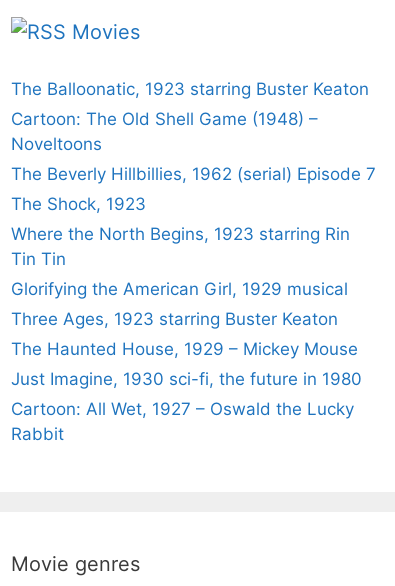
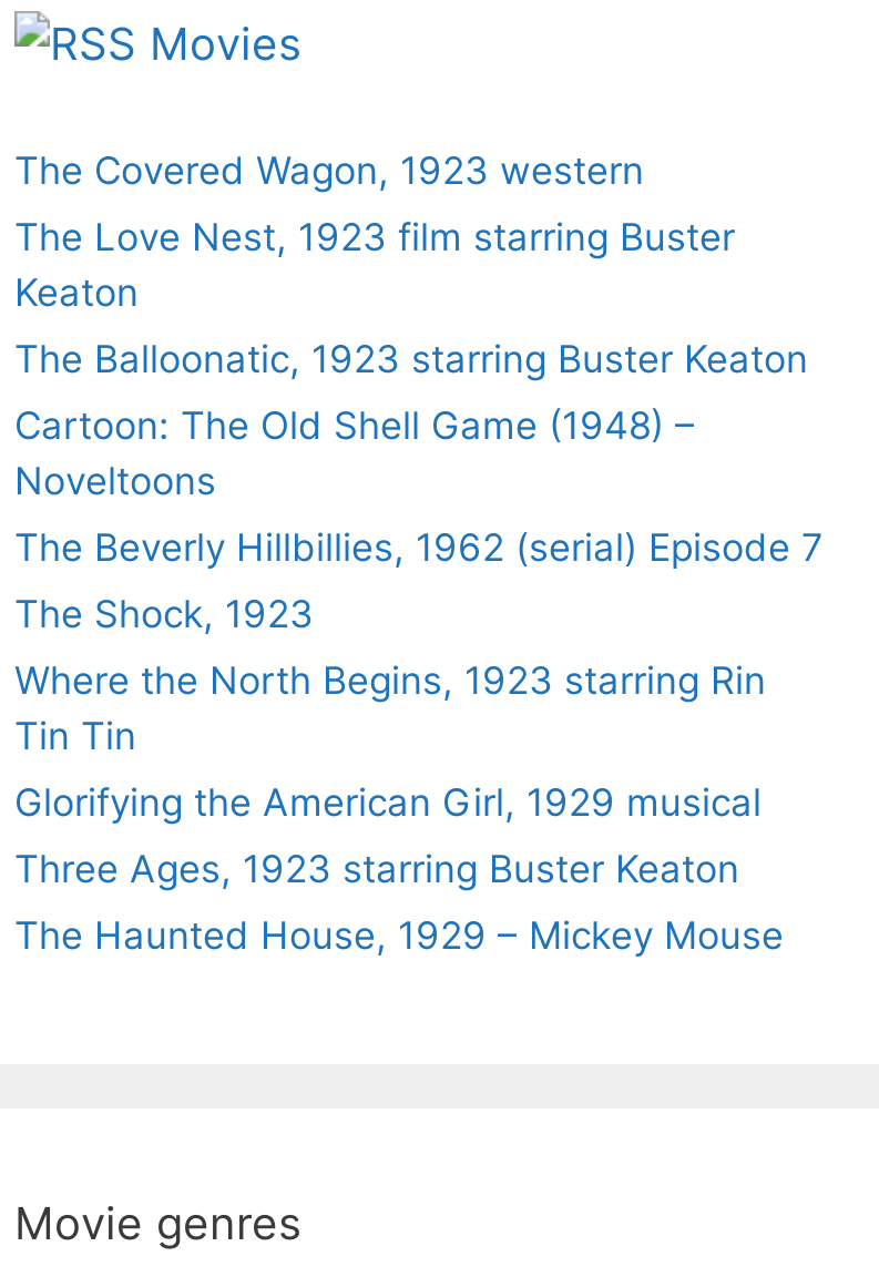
+ The Covered Wagon, 1923 western
+ The Love Nest, 1923 film starring Buster
+ Keaton

moved down: The Balloonatic, 1923 starring Buster Keaton | Cartoon: The Old Shell Game (1948) – | Noveltoons | ... | Three Ages, 1923 starring Buster Keaton | The Haunted House, 1929 – Mickey Mouse

- Just Imagine, 1930 sci-fi, the future in 1980
- Cartoon: All Wet, 1927 – Oswald the Lucky
- Rabbit
